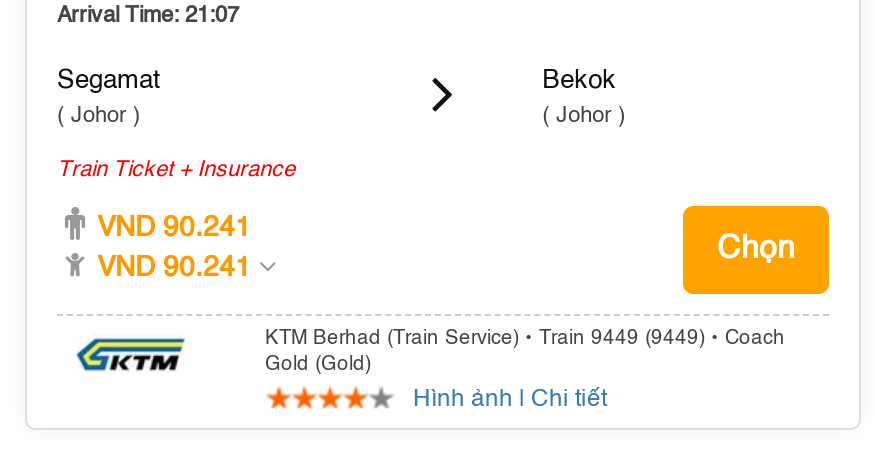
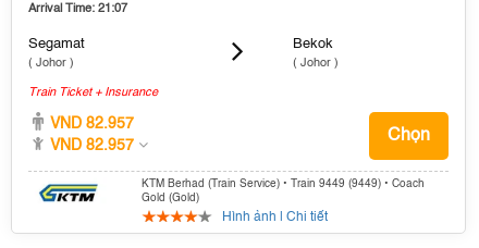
- VND 90.241
+ VND 82.957

- VND 90.241
+ VND 82.957
